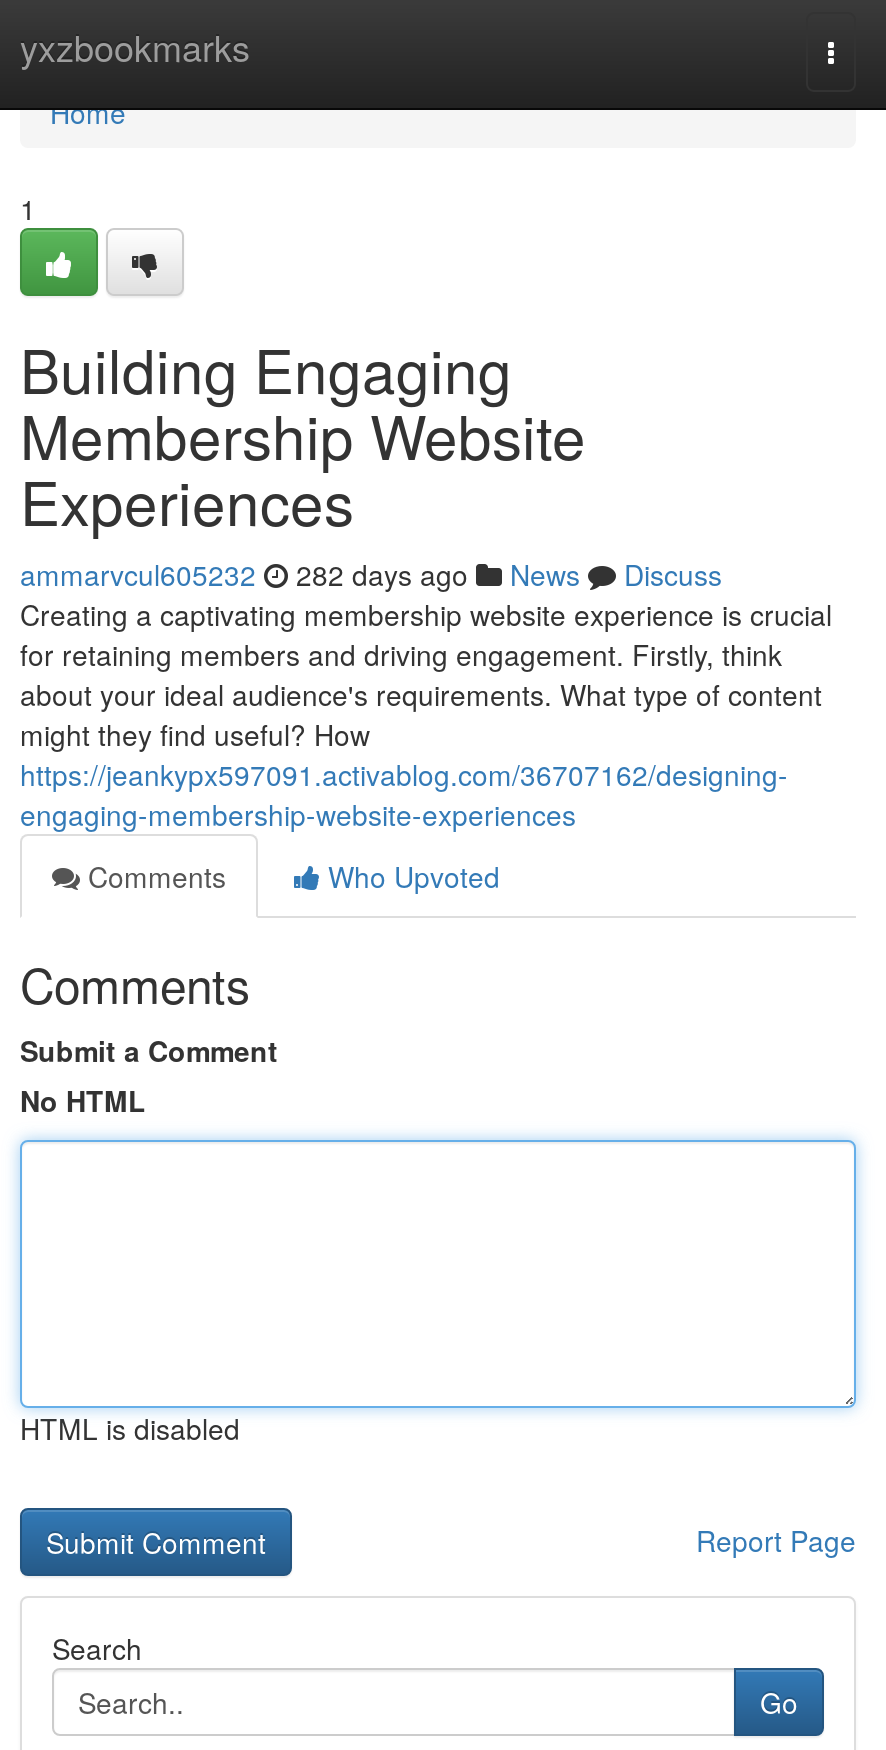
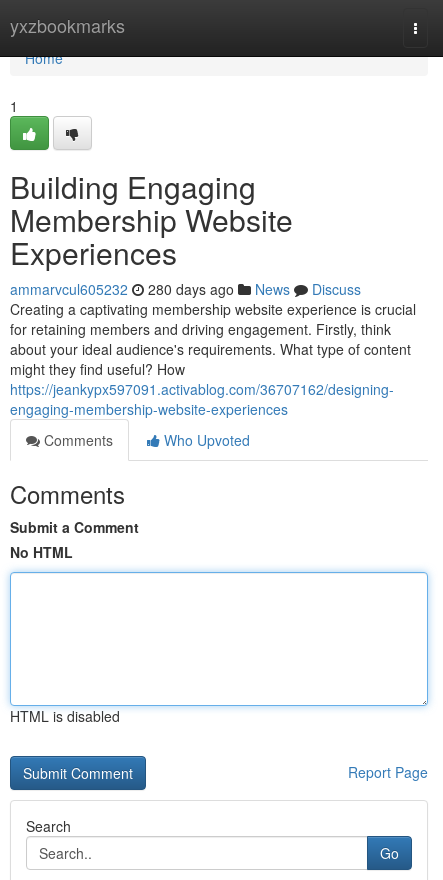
- ammarvcul605232 282 days ago News Discuss
+ ammarvcul605232 280 days ago News Discuss
